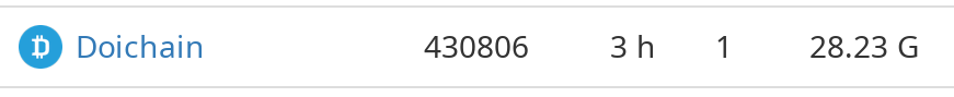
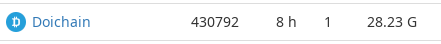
- 430806
+ 430792

- 3 h
+ 8 h
